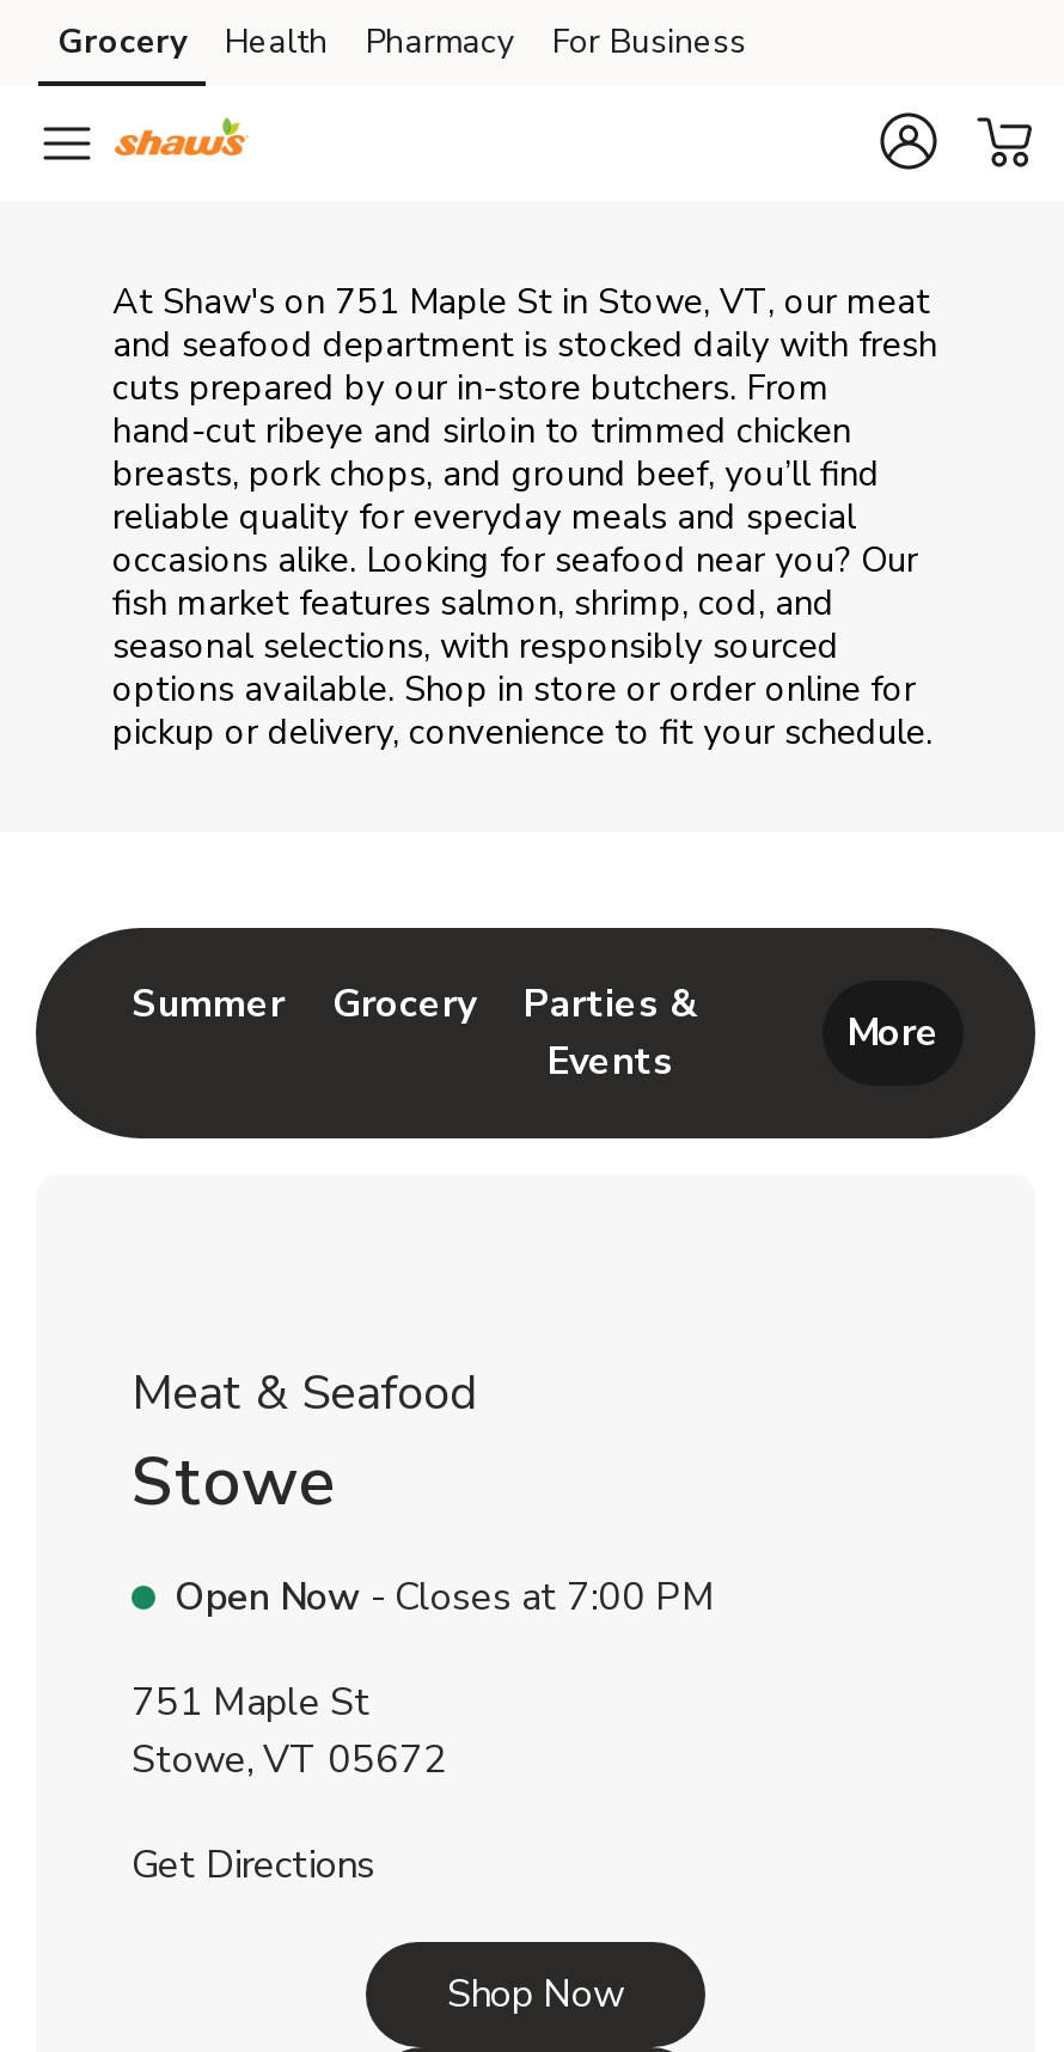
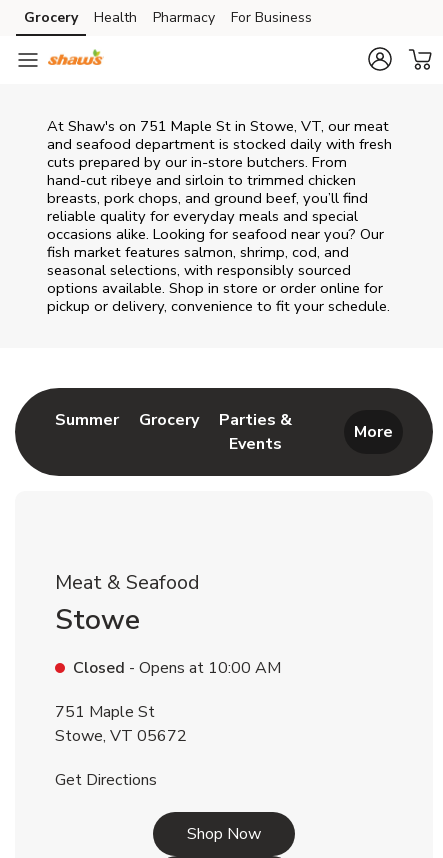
- Open Now - Closes at 7:00 PM
+ Closed - Opens at 10:00 AM
